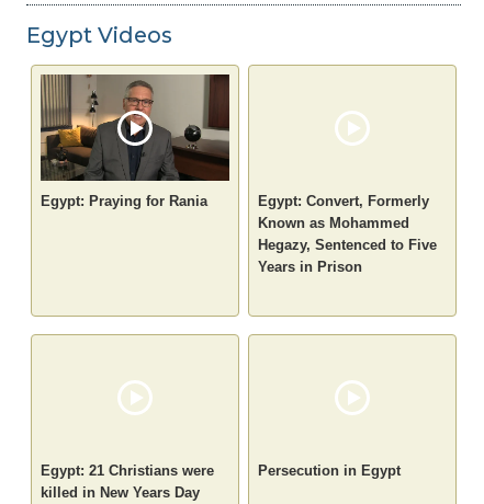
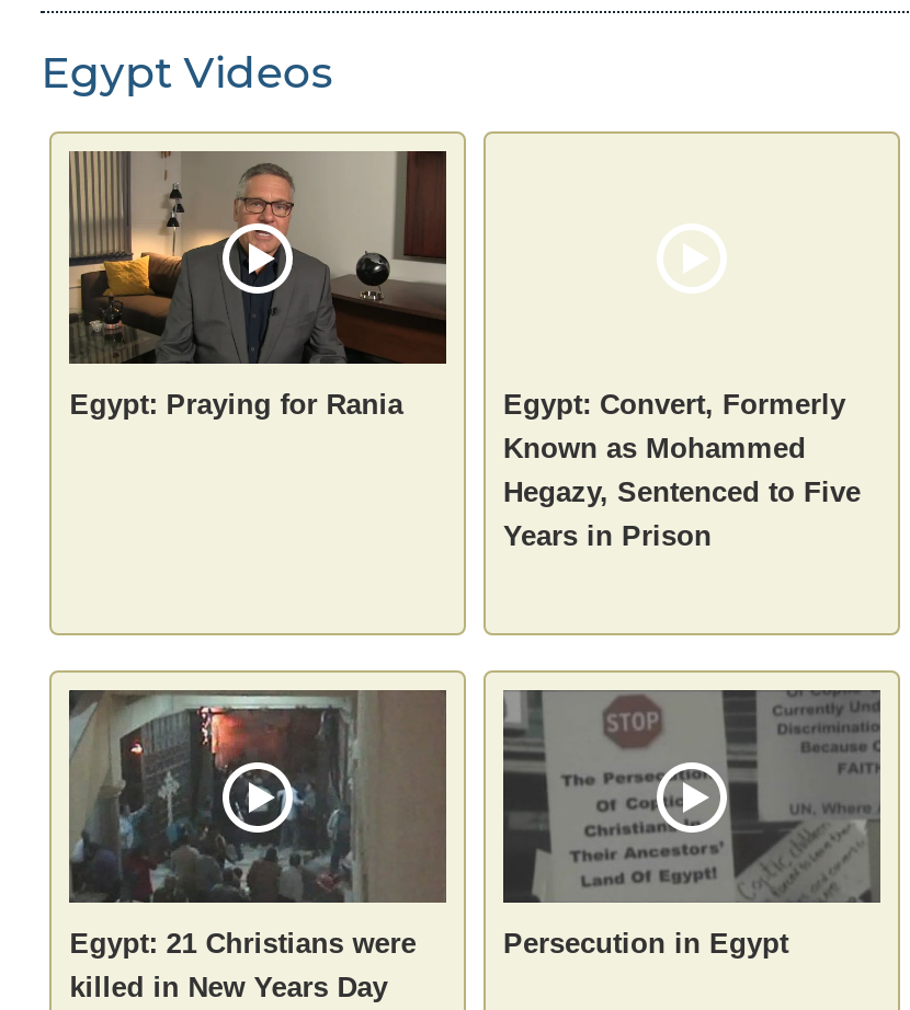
+ [image]

+ [image]
